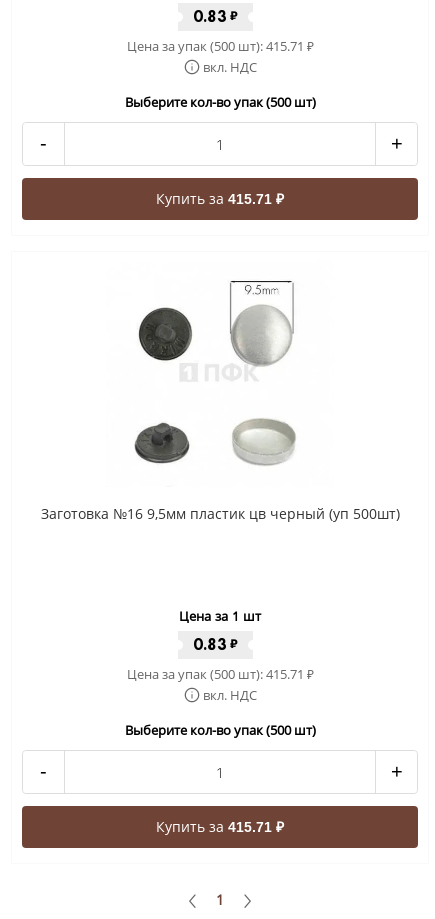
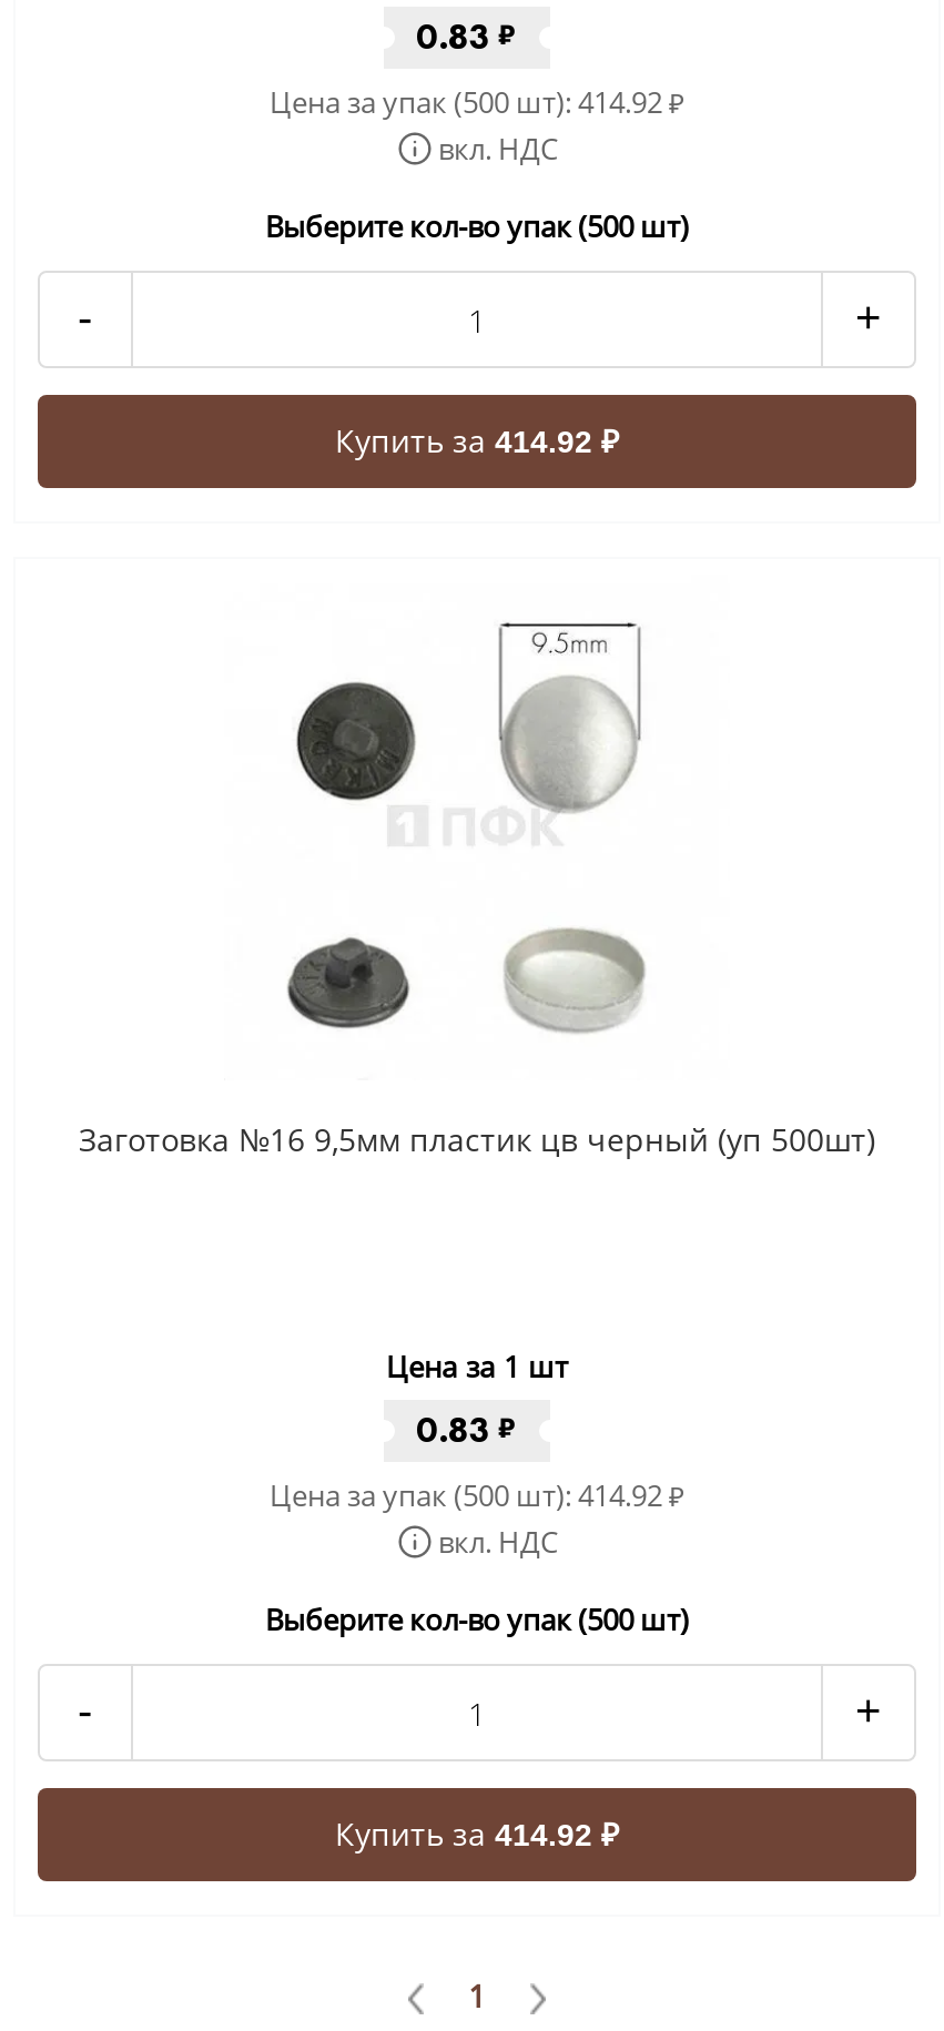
- Цена за упак (500 шт): 415.71₽
+ Цена за упак (500 шт): 414.92₽

- Купить за 415.71 ₽
+ Купить за 414.92 ₽

- Цена за упак (500 шт): 415.71₽
+ Цена за упак (500 шт): 414.92₽

- Купить за 415.71 ₽
+ Купить за 414.92 ₽
